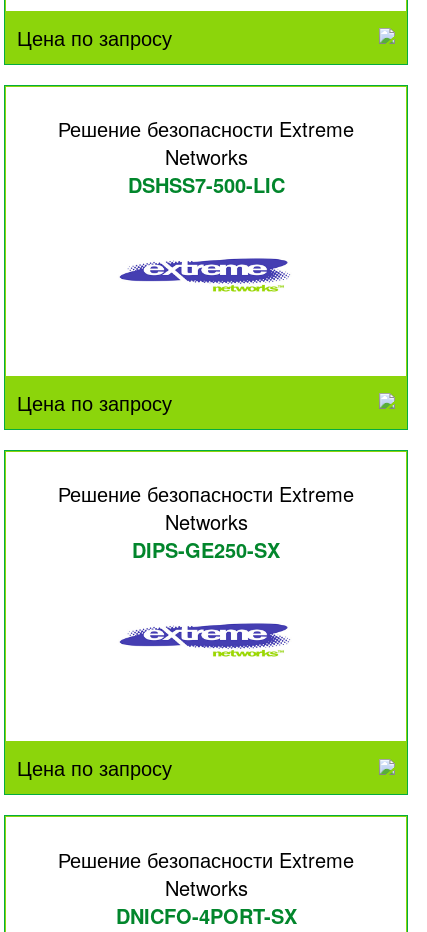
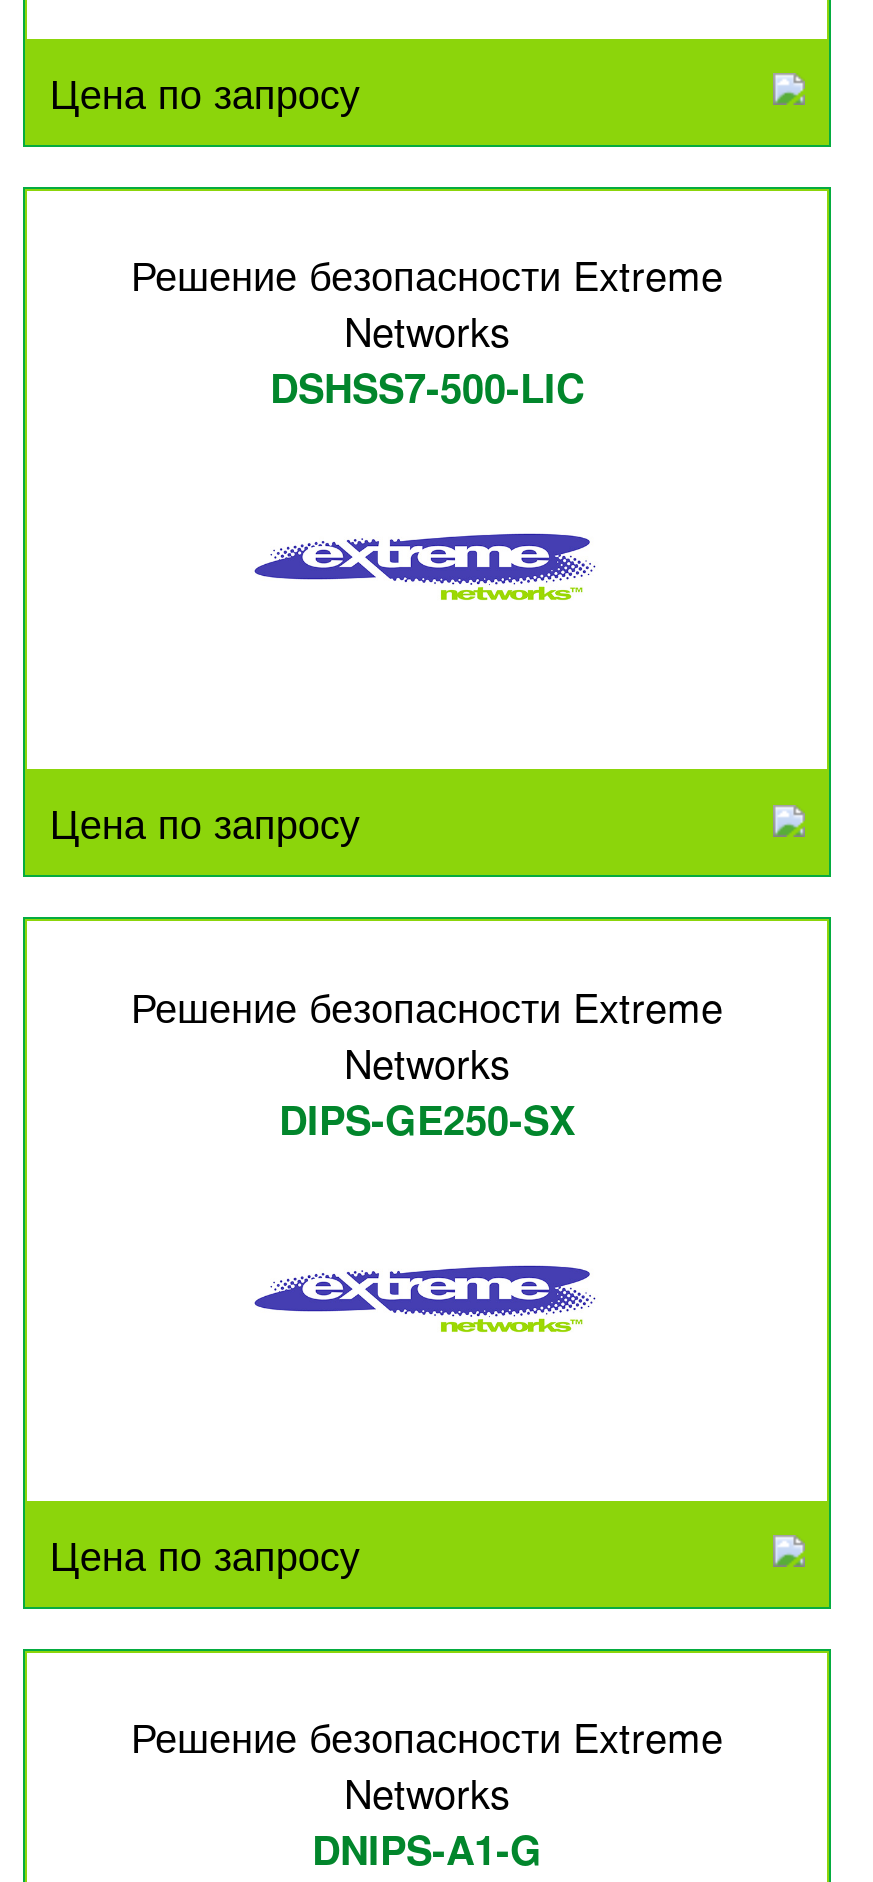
- DNICFO-4PORT-SX
+ DNIPS-A1-G
